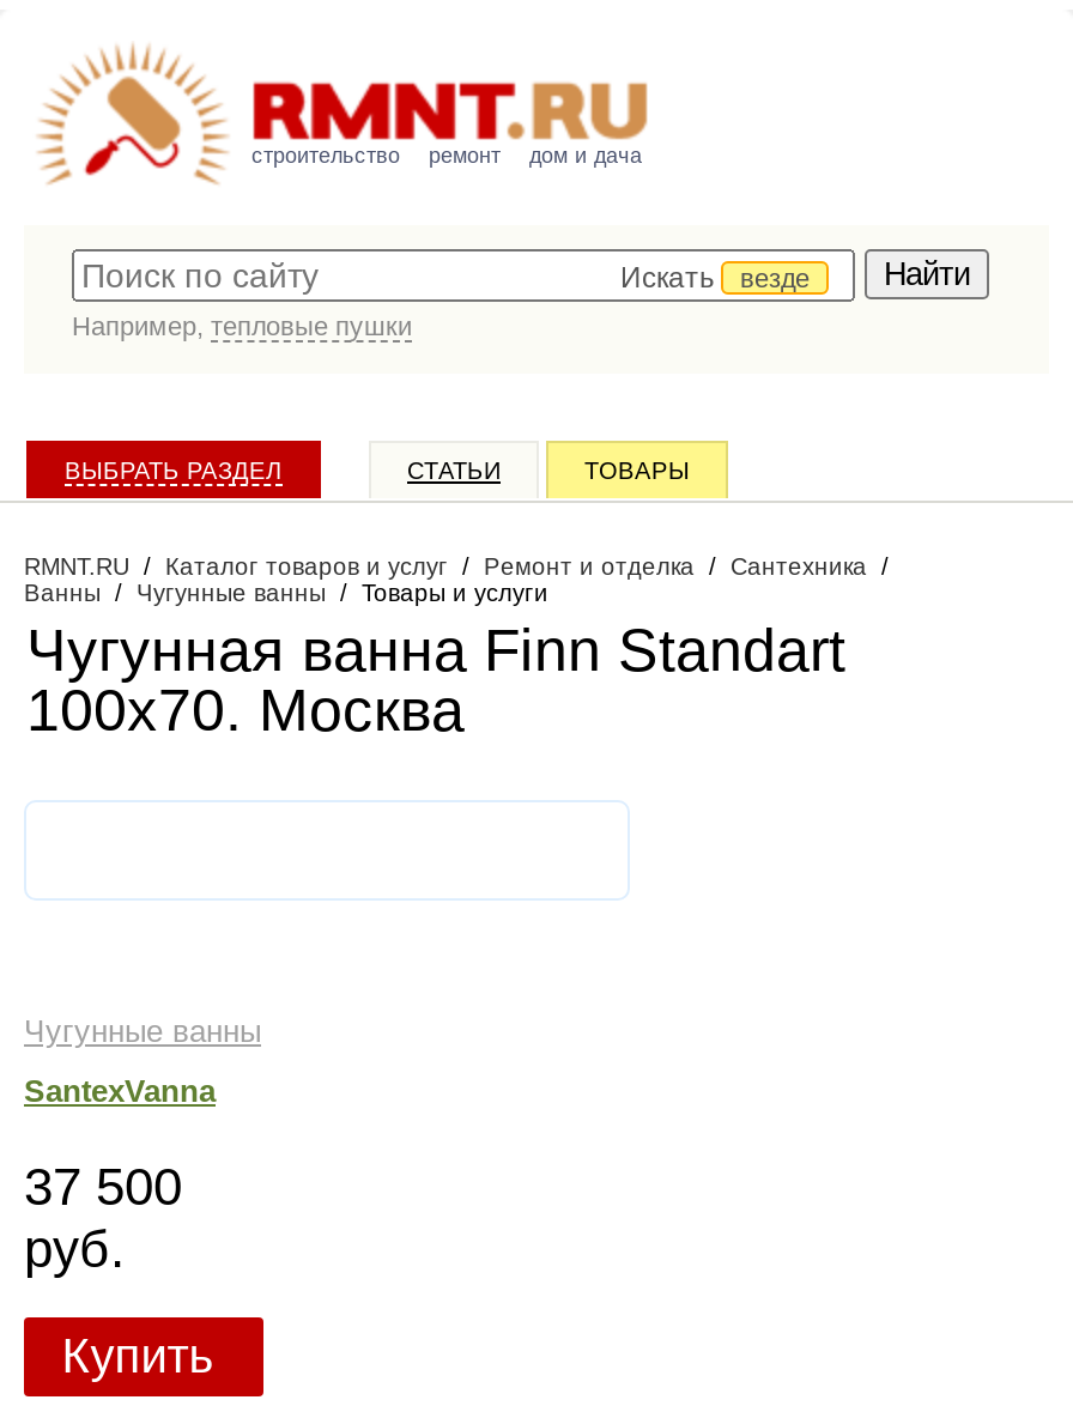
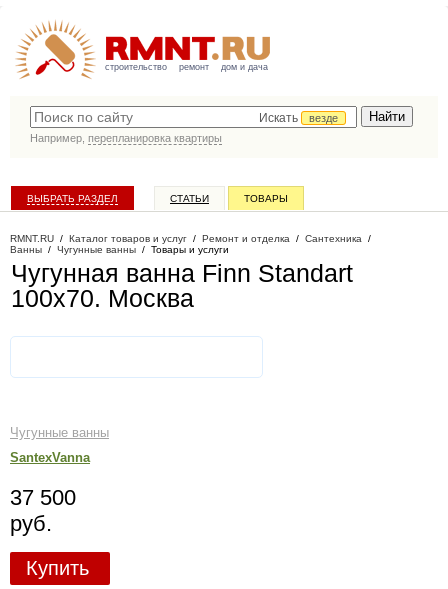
- Например, тепловые пушки
+ Например, перепланировка квартиры
